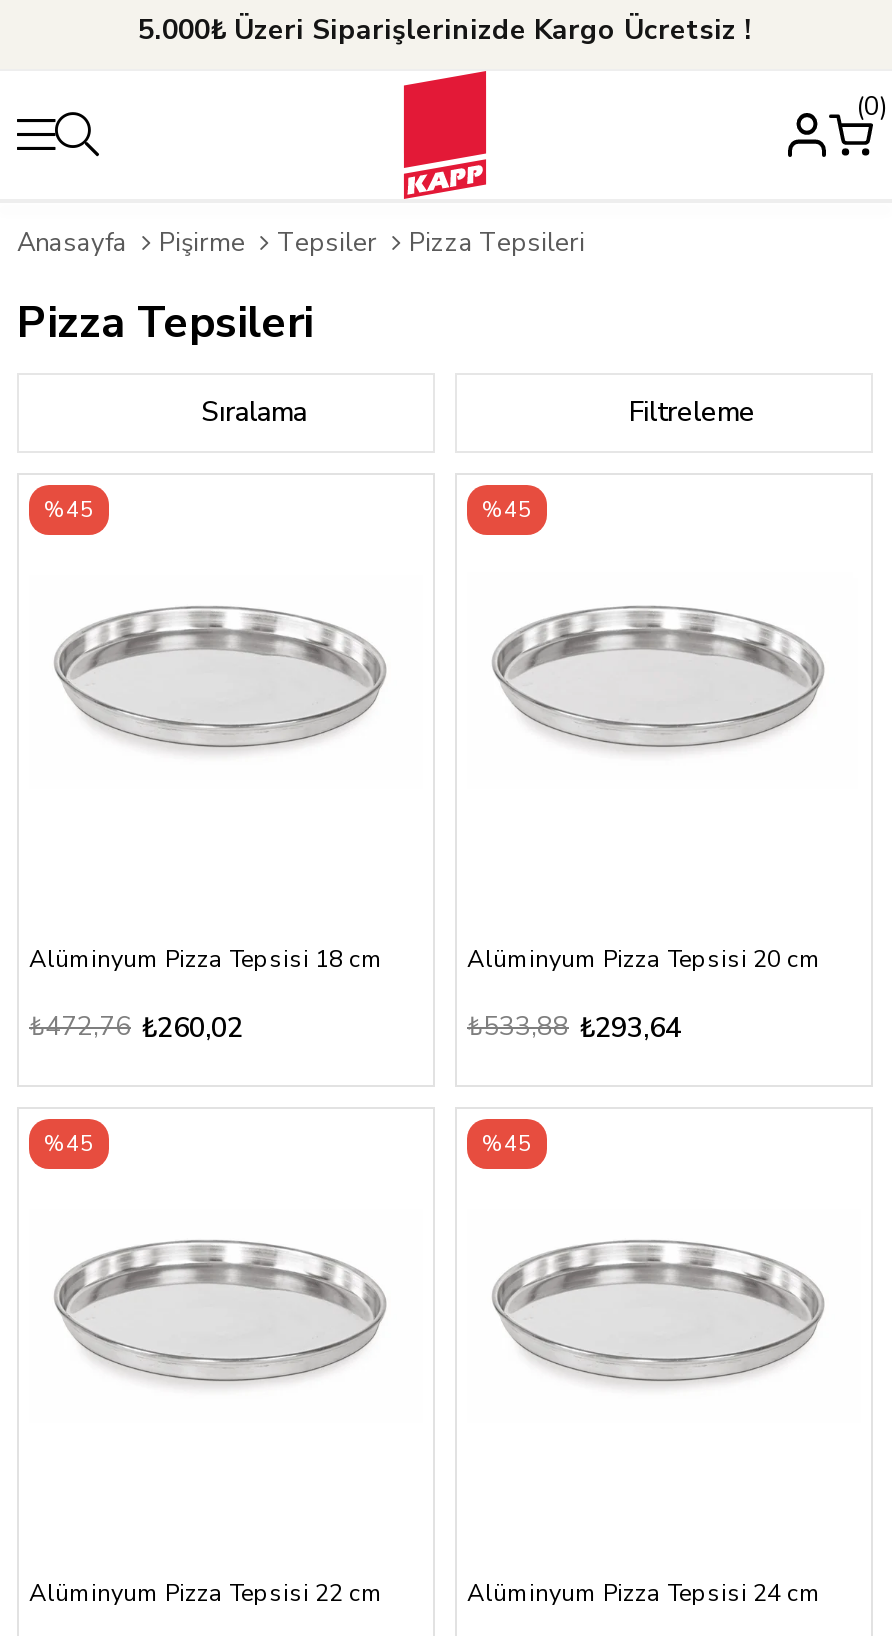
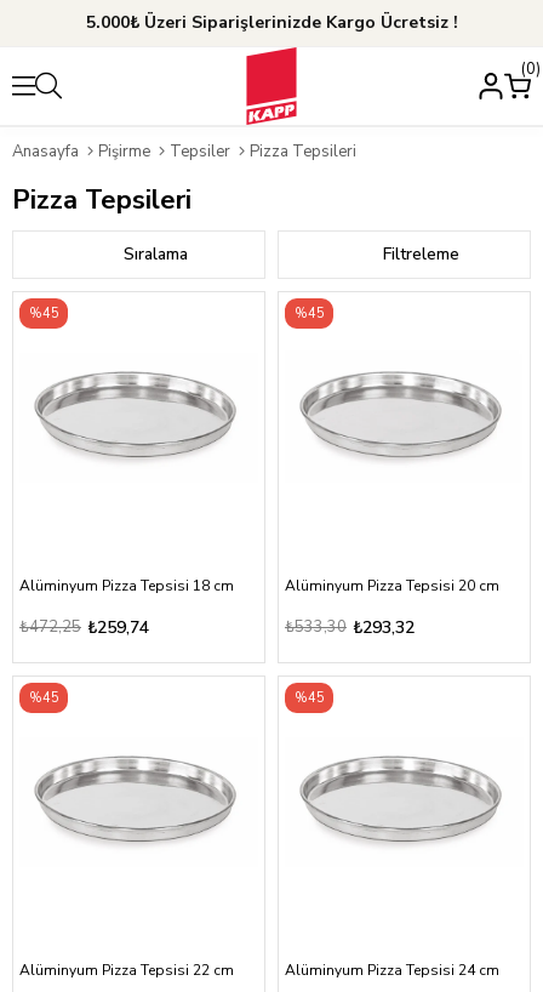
- ₺472,76
+ ₺472,25

- ₺260,02
+ ₺259,74

- ₺533,88
+ ₺533,30

- ₺293,64
+ ₺293,32
